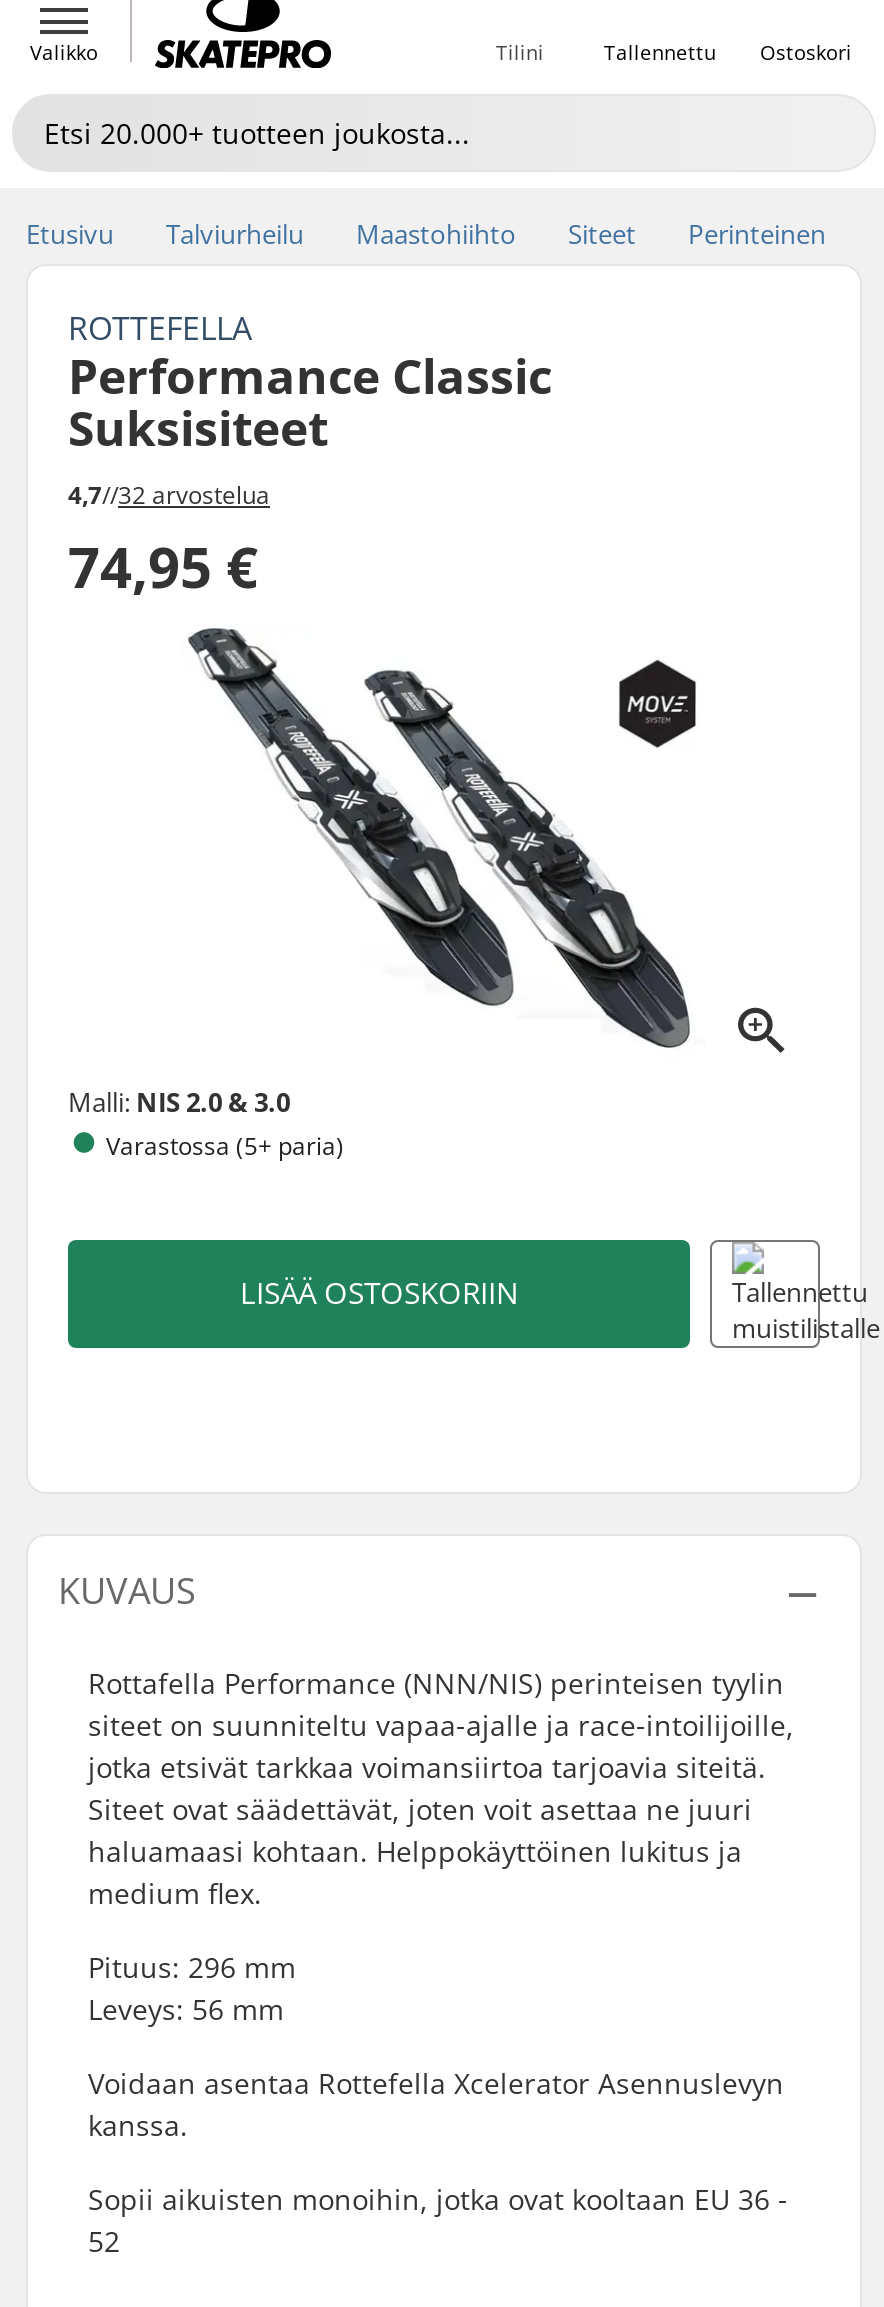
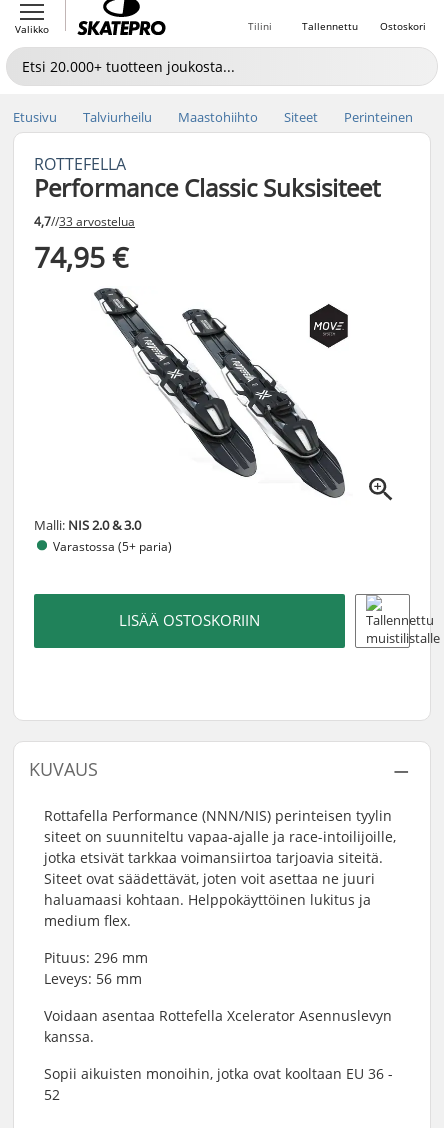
- Performance Classic
- Suksisiteet
- 4,7//32 arvostelua
+ Performance Classic Suksisiteet
+ 4,7//33 arvostelua
